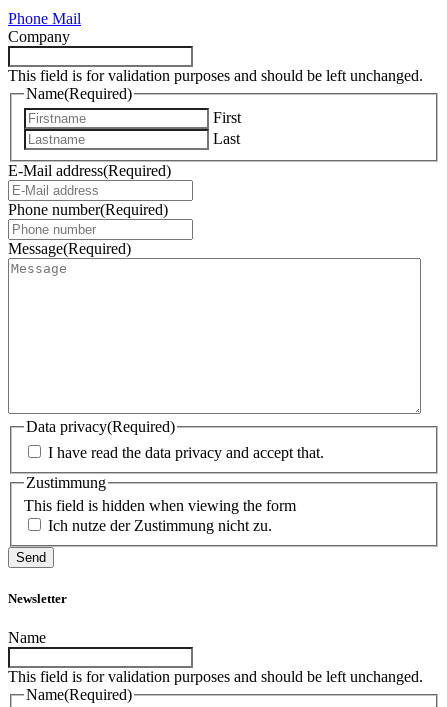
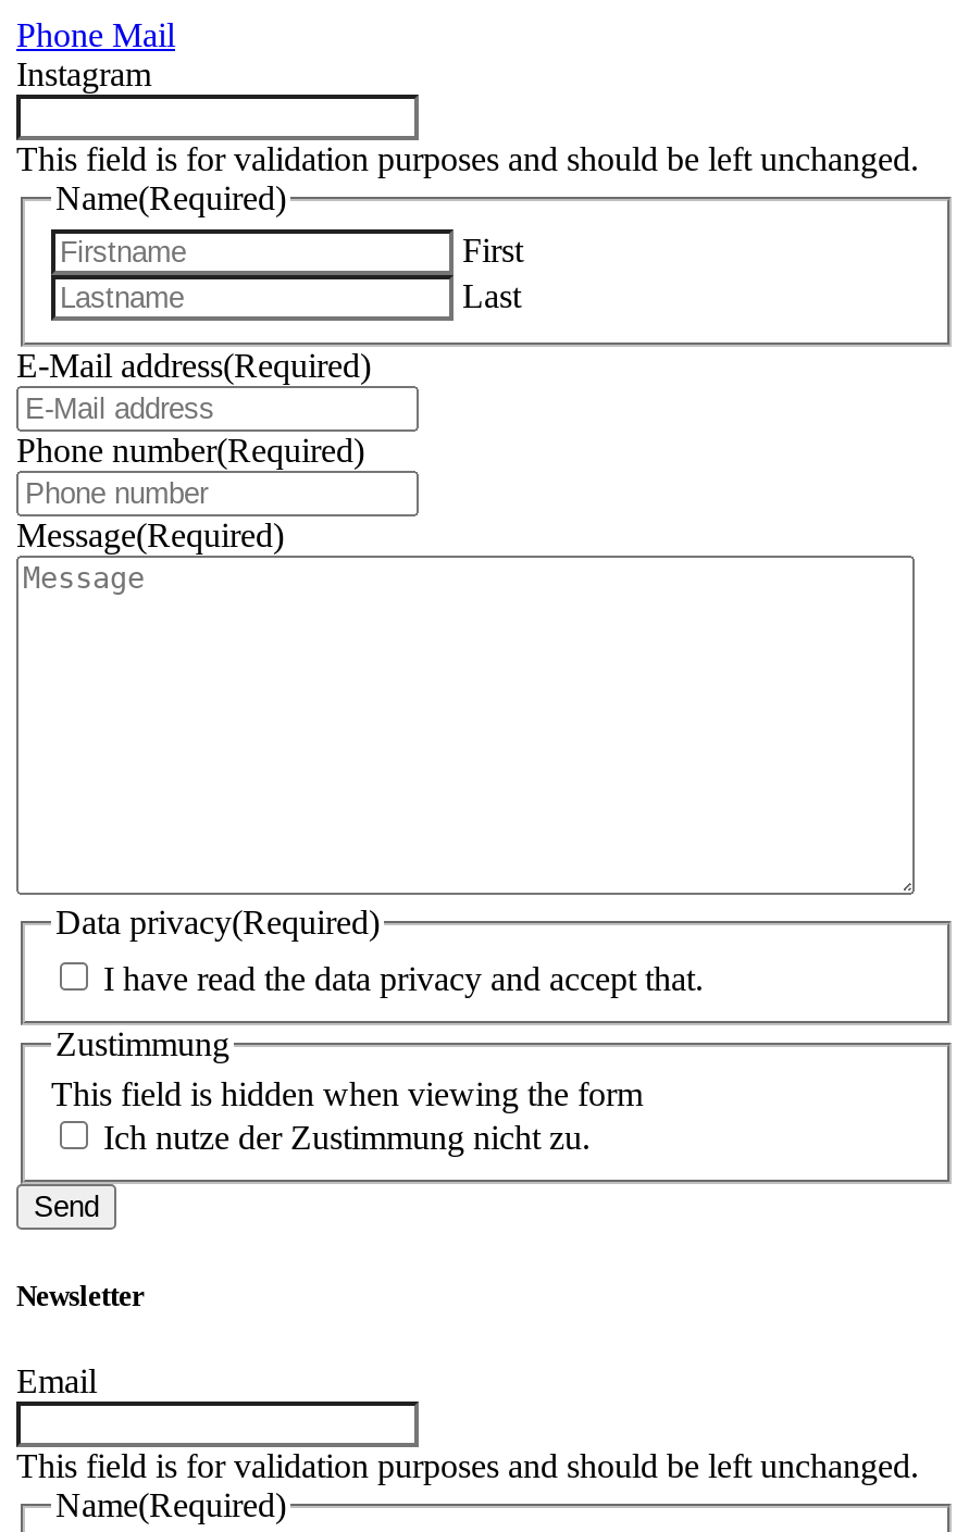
- Company
+ Instagram

- Name
+ Email
